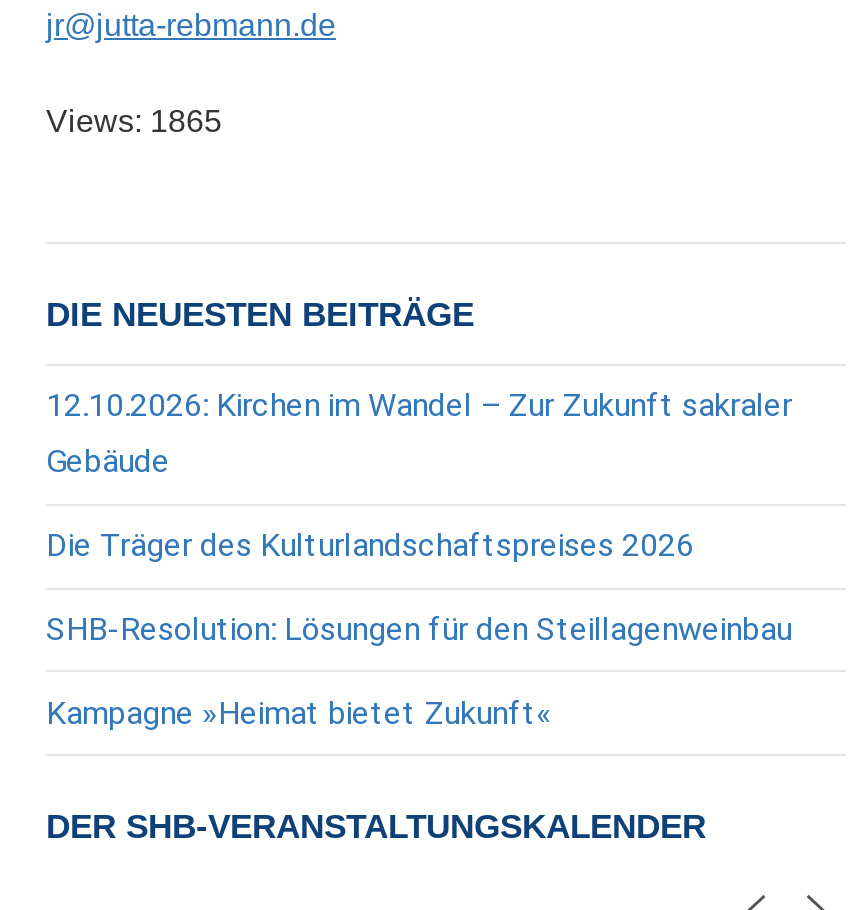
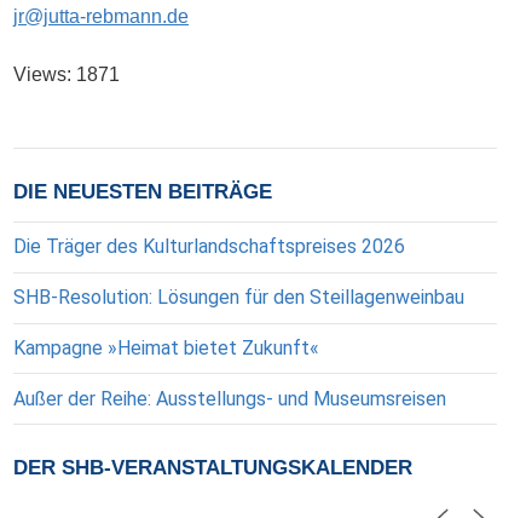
- Views: 1865
+ Views: 1871

- 12.10.2026: Kirchen im Wandel – Zur Zukunft sakraler
- Gebäude

moved up: Die Träger des Kulturlandschaftspreises 2026 | SHB-Resolution: Lösungen für den Steillagenweinbau | Kampagne »Heimat bietet Zukunft«

+ Außer der Reihe: Ausstellungs- und Museumsreisen
